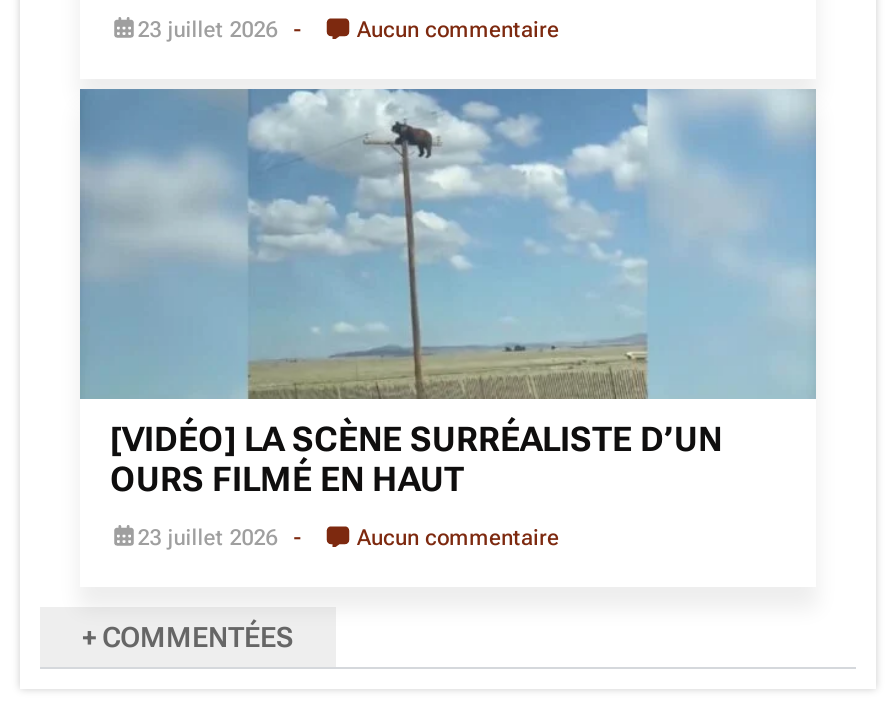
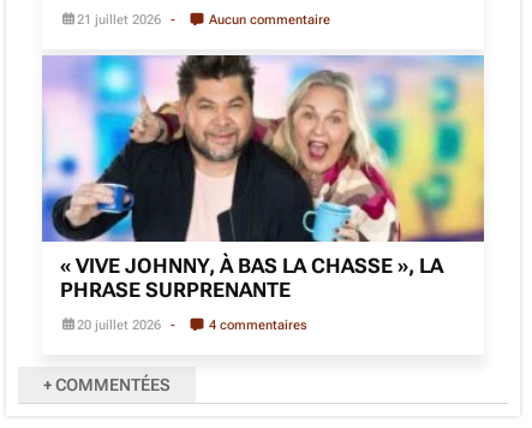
- 23 juillet 2026
+ 21 juillet 2026

- [image]
- [VIDÉO] LA SCÈNE SURRÉALISTE D’UN
- OURS FILMÉ EN HAUT
+ [image]
+ « VIVE JOHNNY, À BAS LA CHASSE », LA
+ PHRASE SURPRENANTE

- 23 juillet 2026
- Aucun commentaire
+ 20 juillet 2026
+ 4 commentaires
